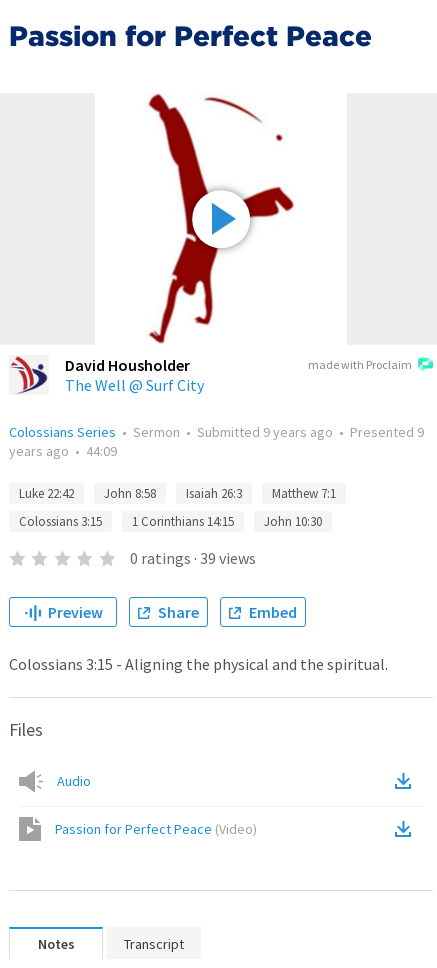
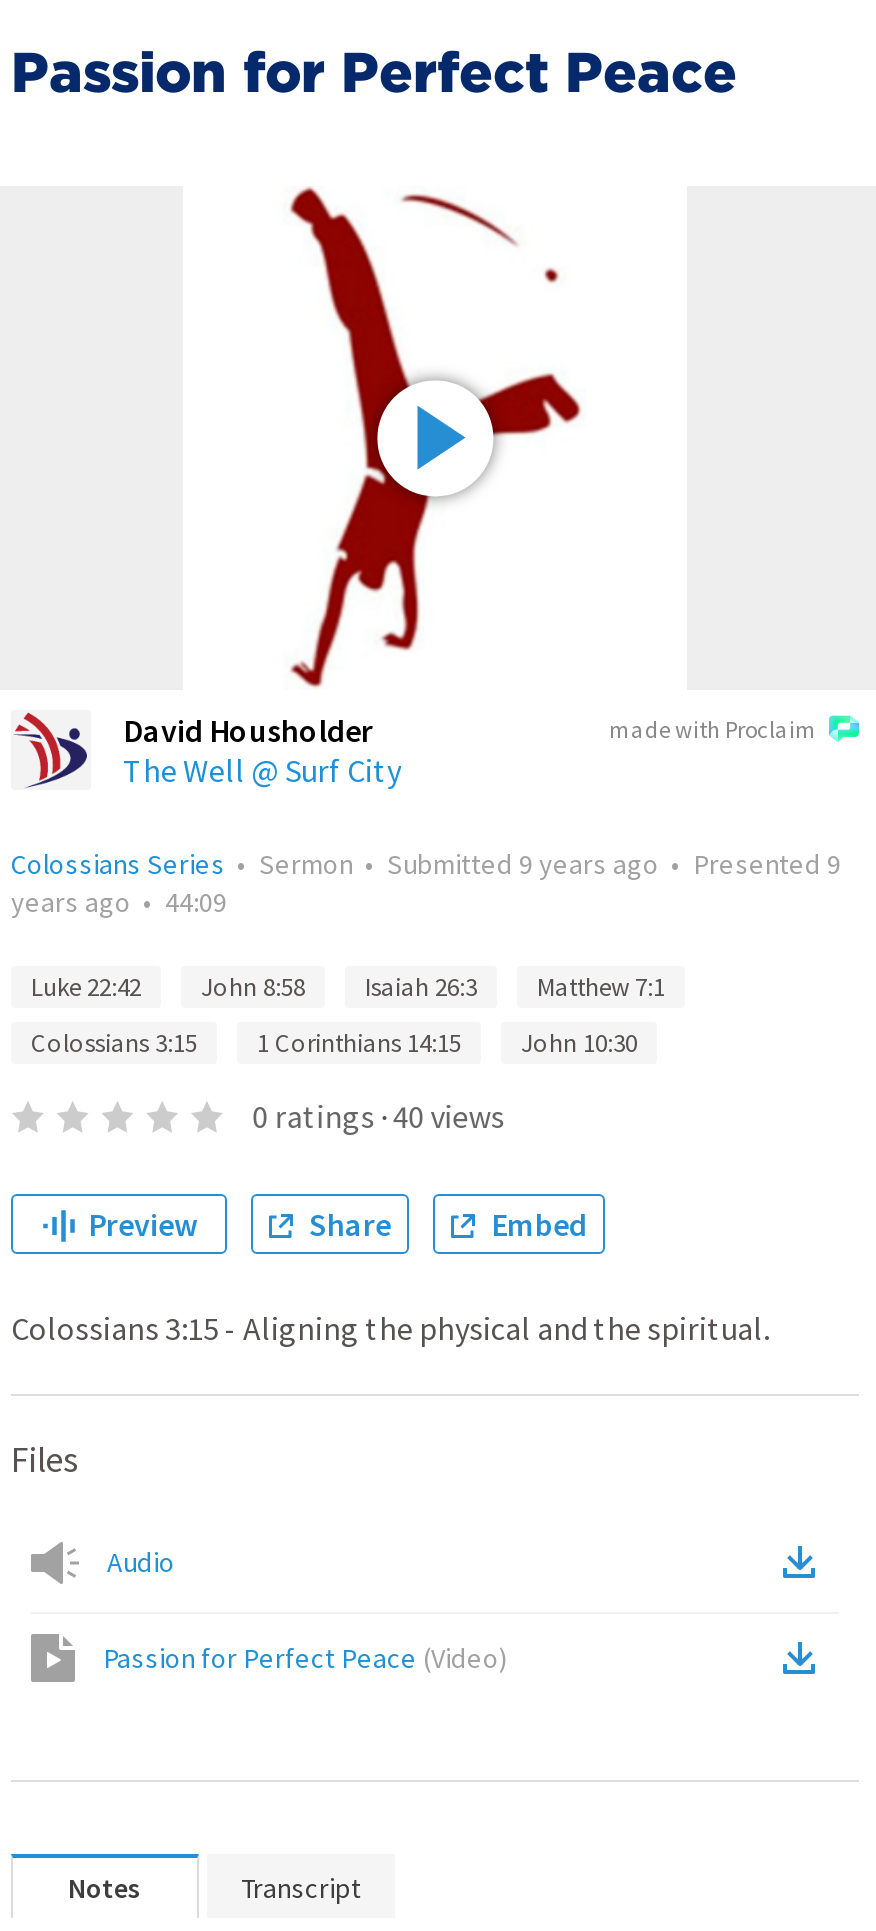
- 0 ratings · 39 views
+ 0 ratings · 40 views
